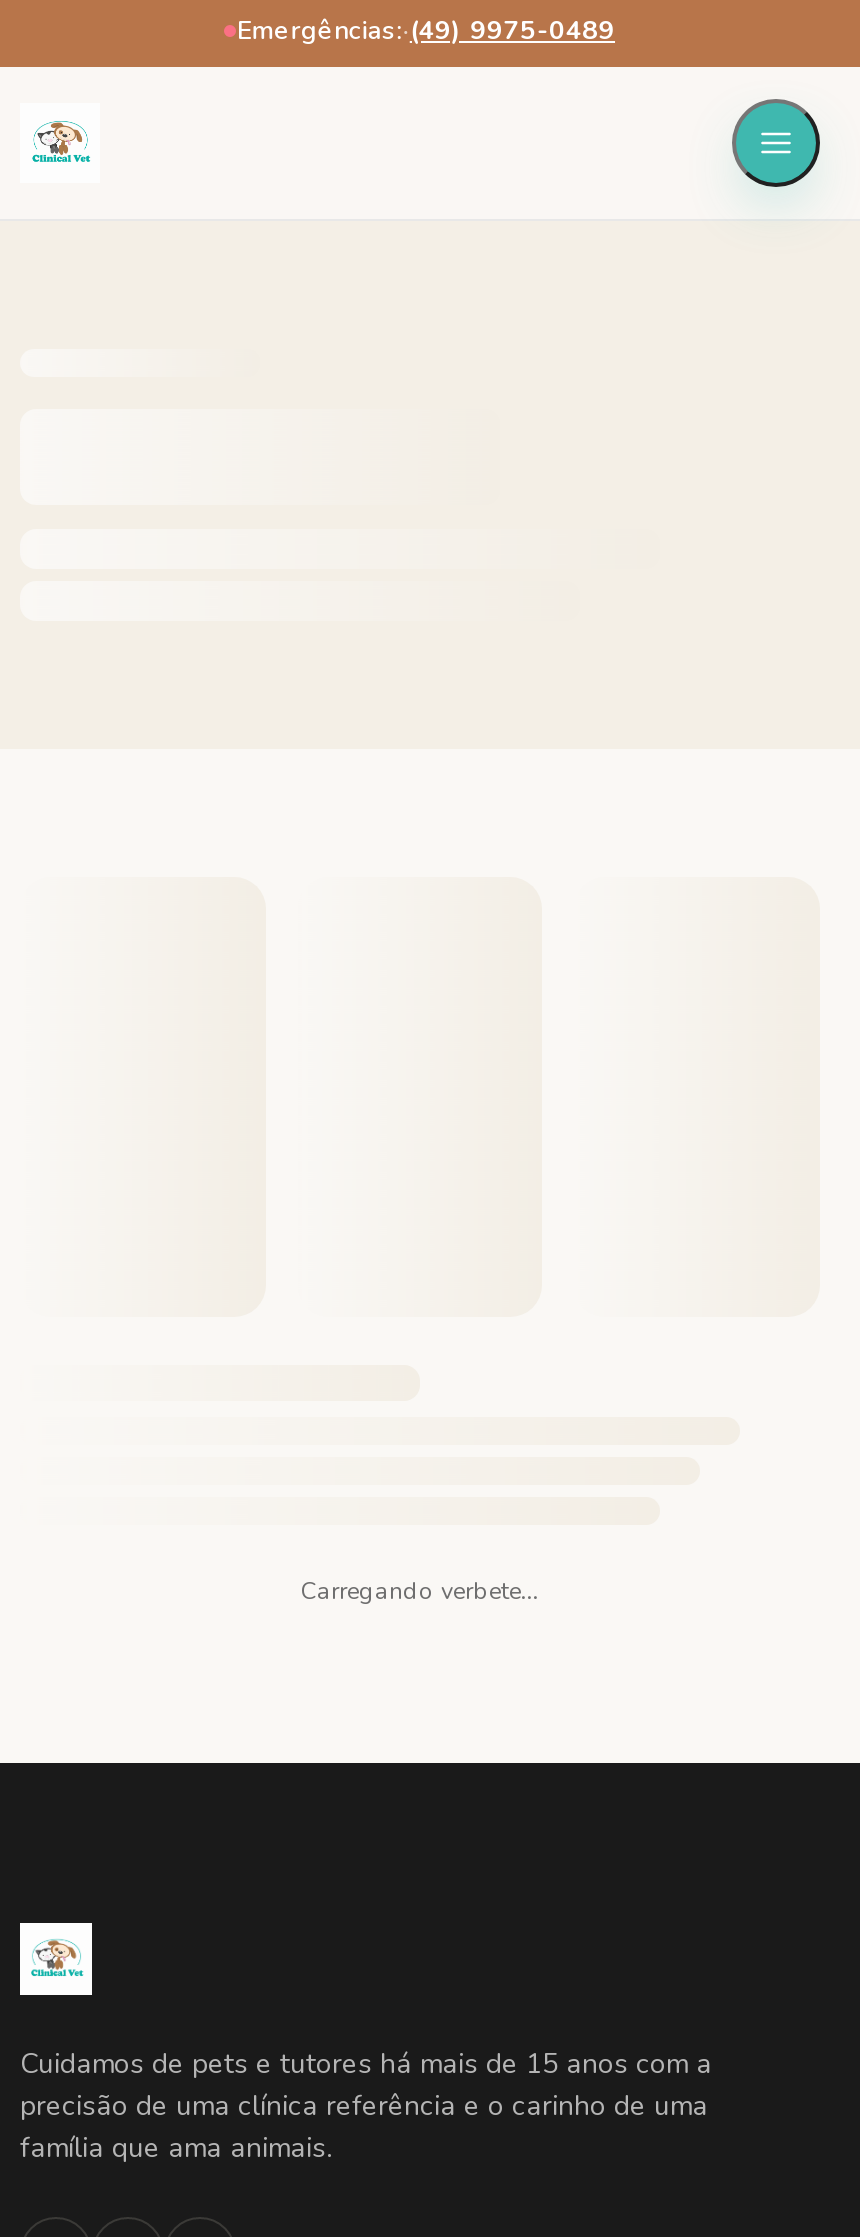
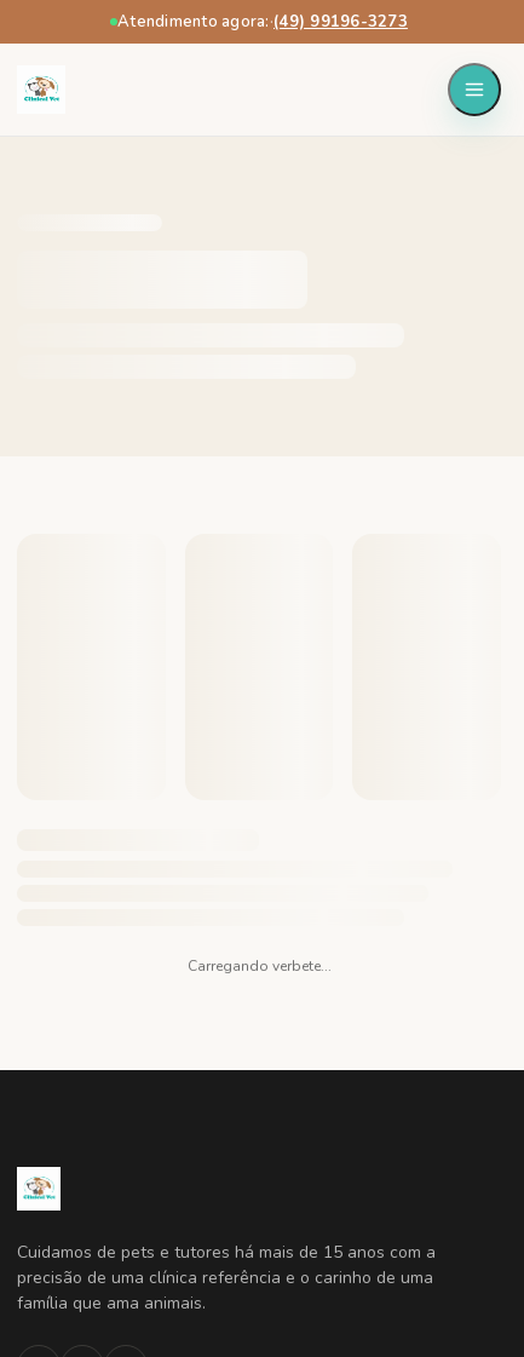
- Emergências:·(49) 9975-0489
+ Atendimento agora:·(49) 99196-3273
